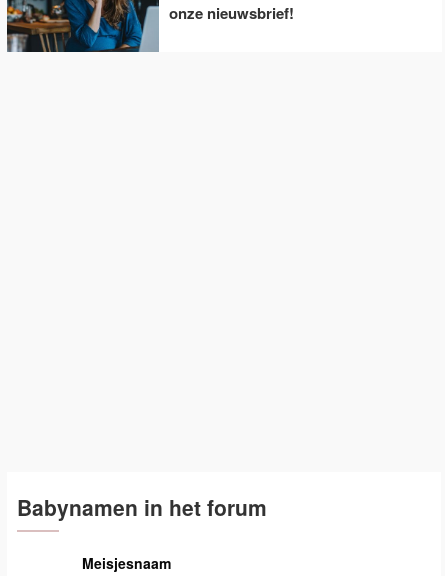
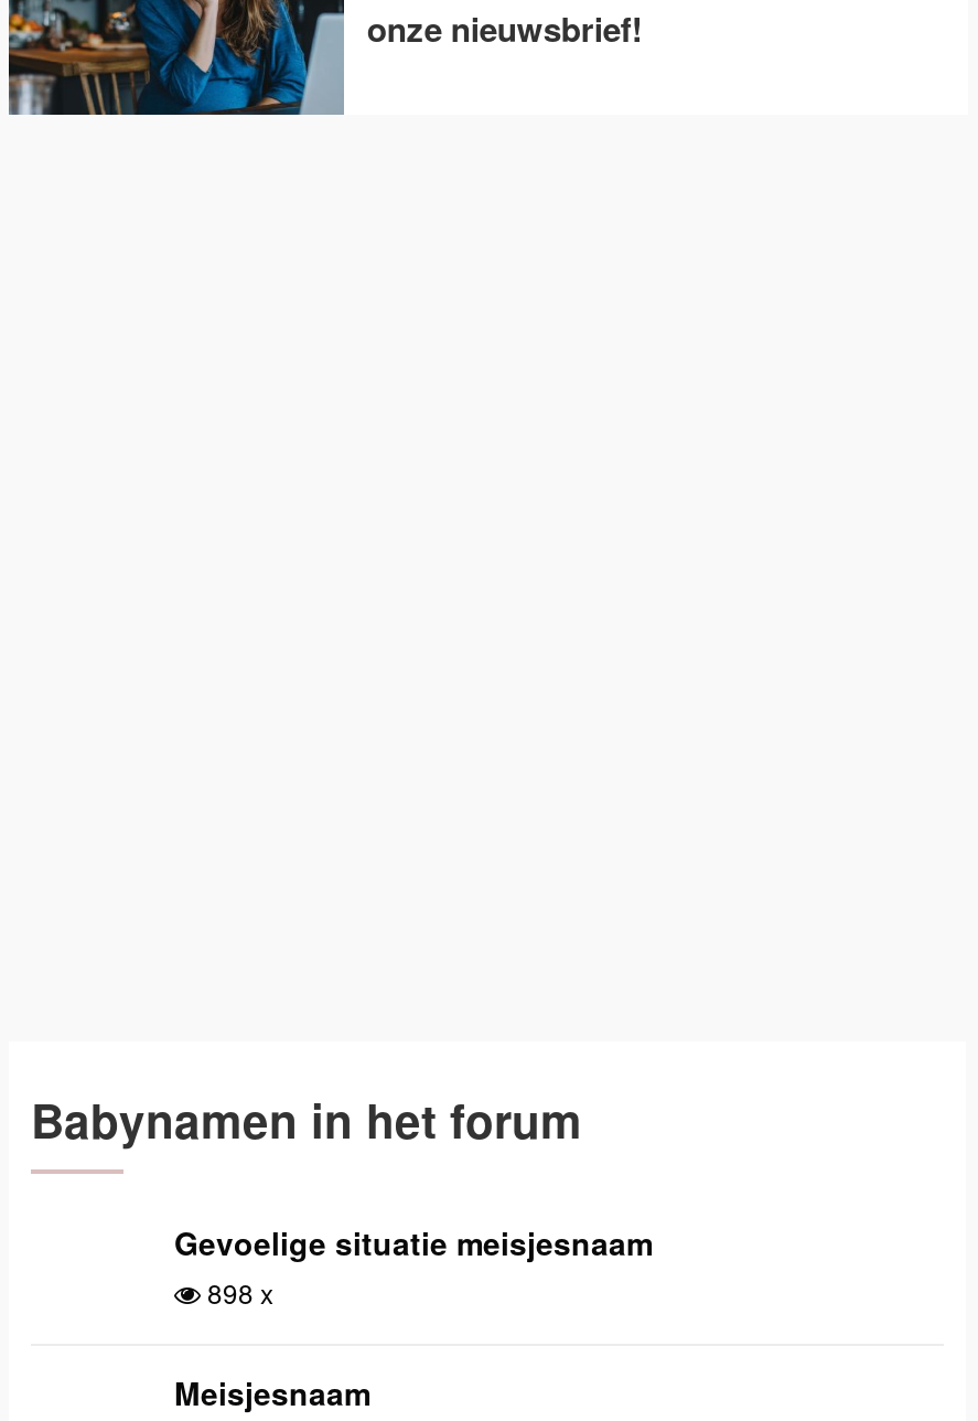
+ Gevoelige situatie meisjesnaam
+ 898 x
